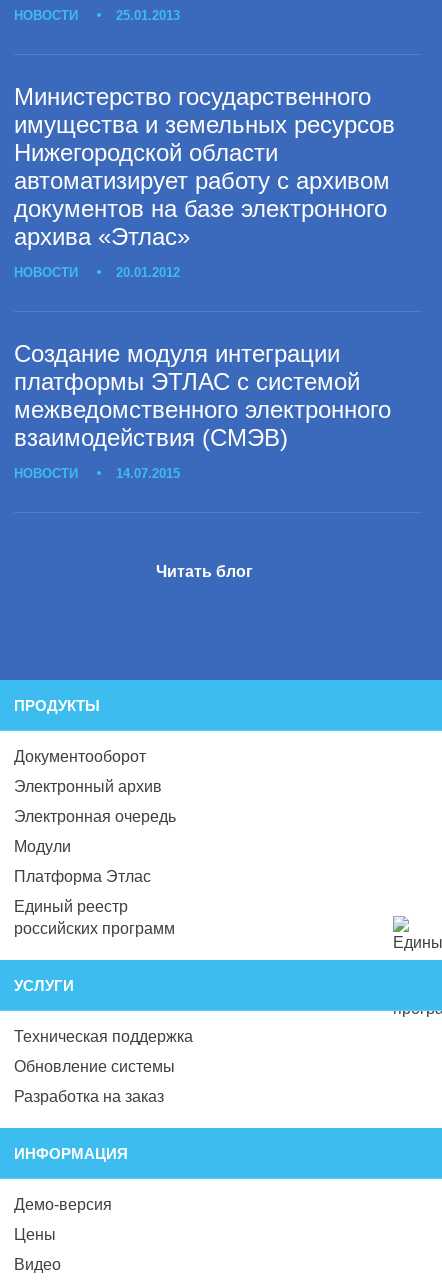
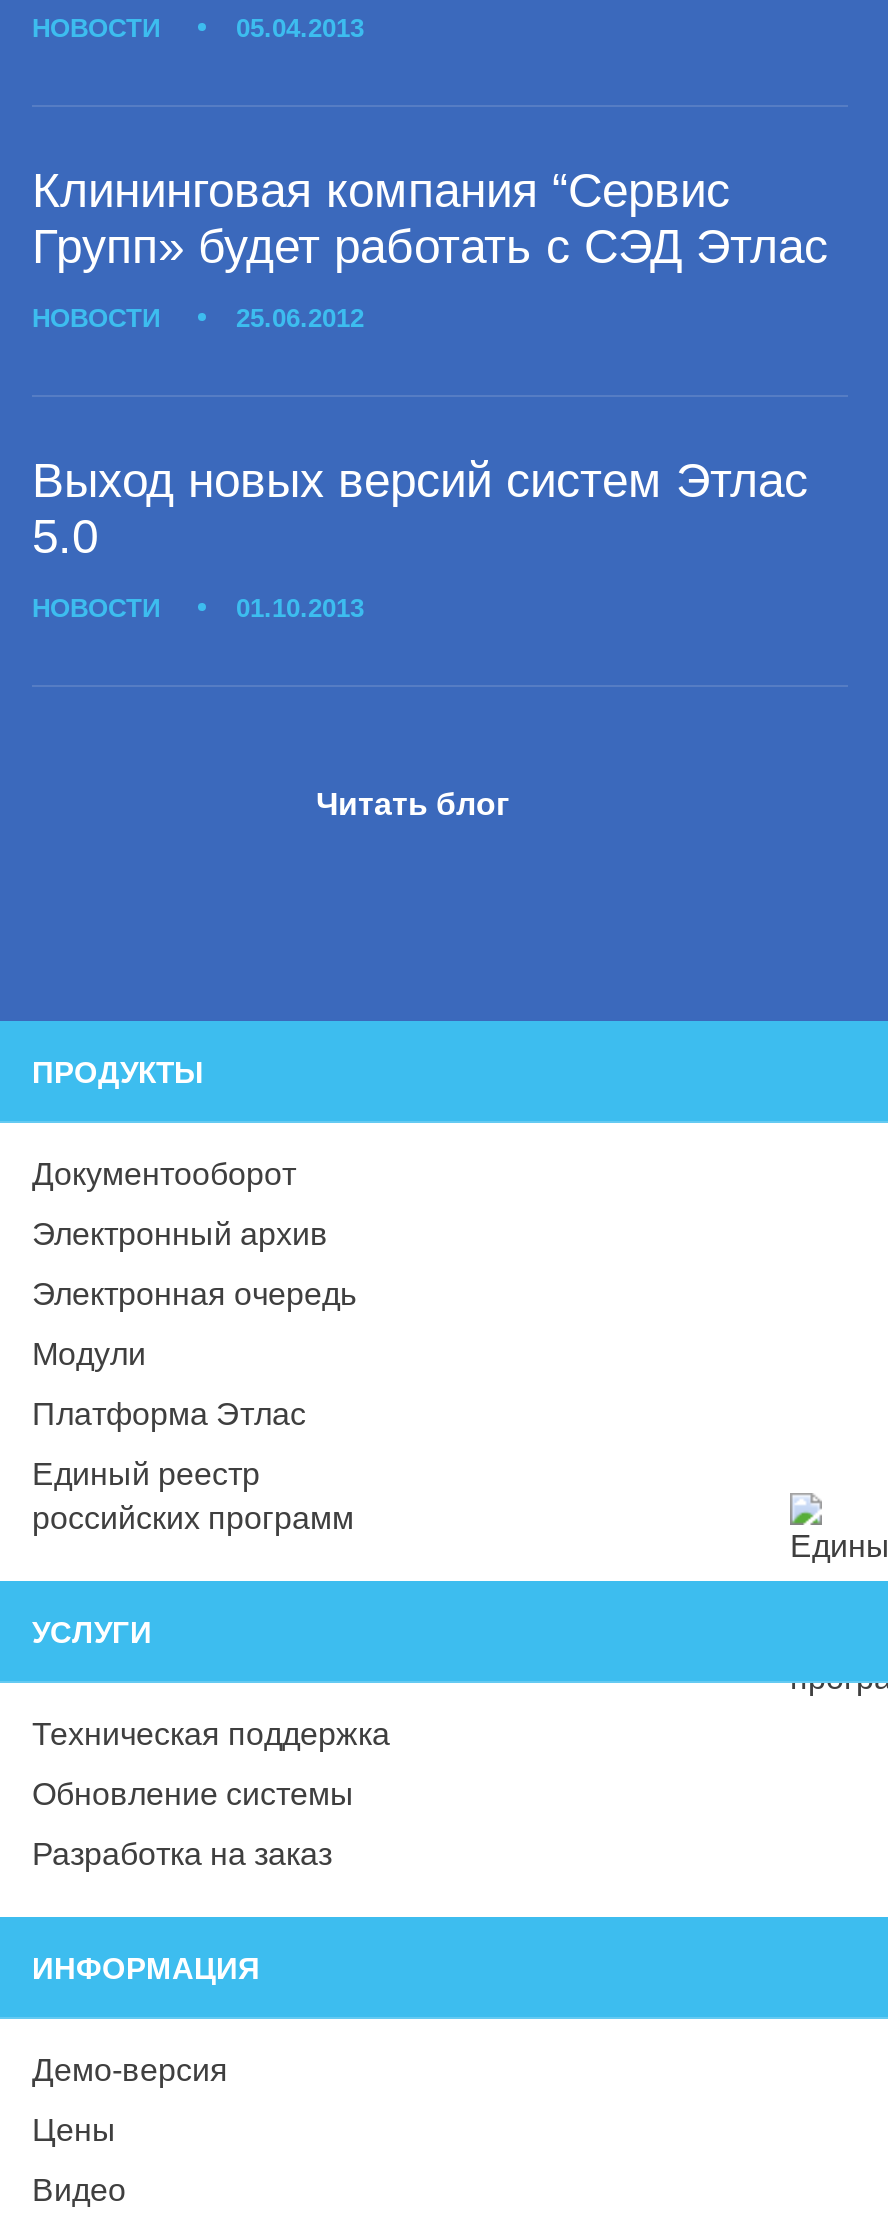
- 25.01.2013
+ 05.04.2013

- Министерство государственного
- имущества и земельных ресурсов
- Нижегородской области
- автоматизирует работу с архивом
- документов на базе электронного
- архива «Этлас»
+ Клининговая компания “Сервис
+ Групп» будет работать с СЭД Этлас

- 20.01.2012
+ 25.06.2012

- Создание модуля интеграции
- платформы ЭТЛАС с системой
- межведомственного электронного
- взаимодействия (СМЭВ)
+ Выход новых версий систем Этлас
+ 5.0

- 14.07.2015
+ 01.10.2013
